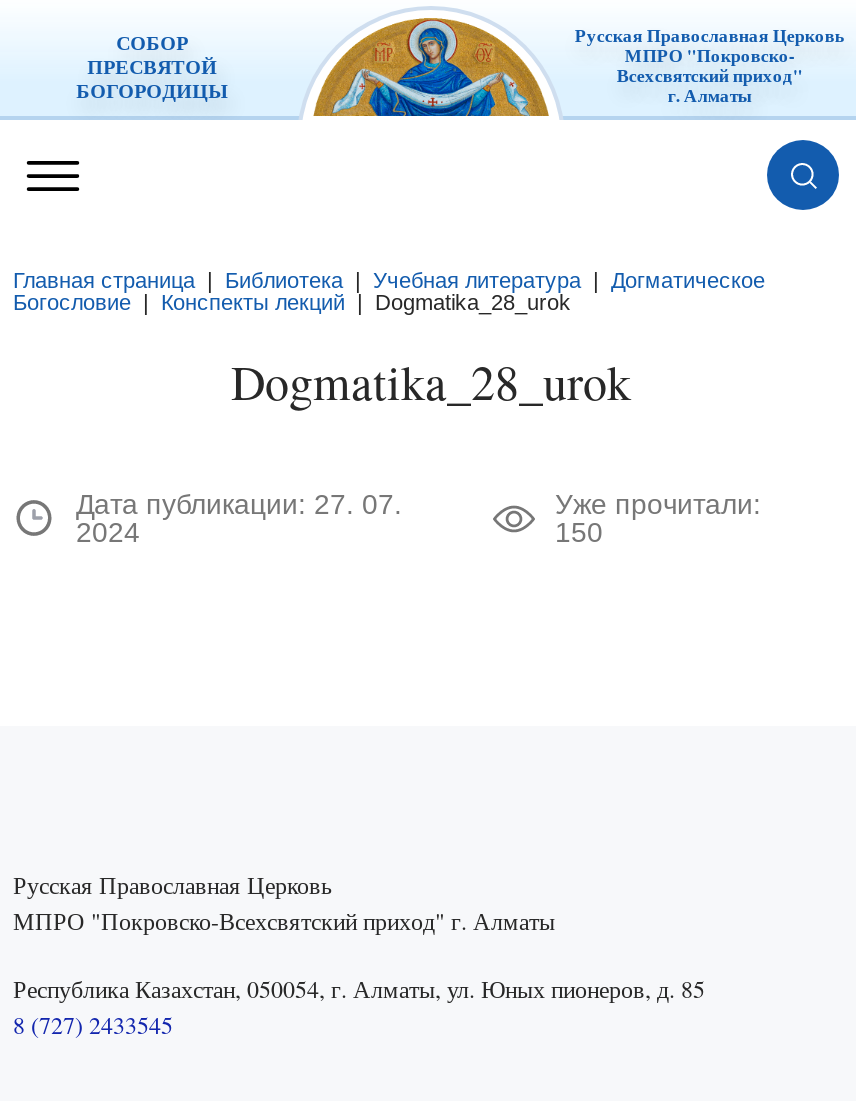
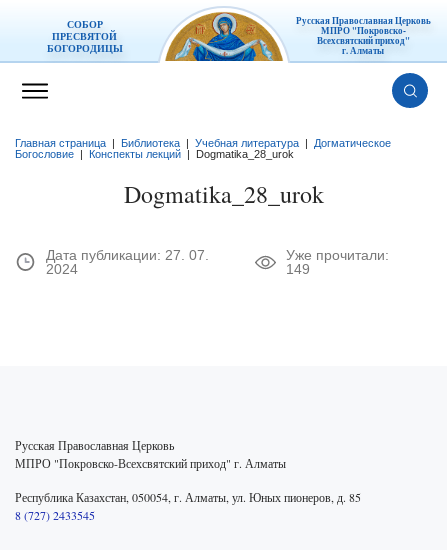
- 150
+ 149
